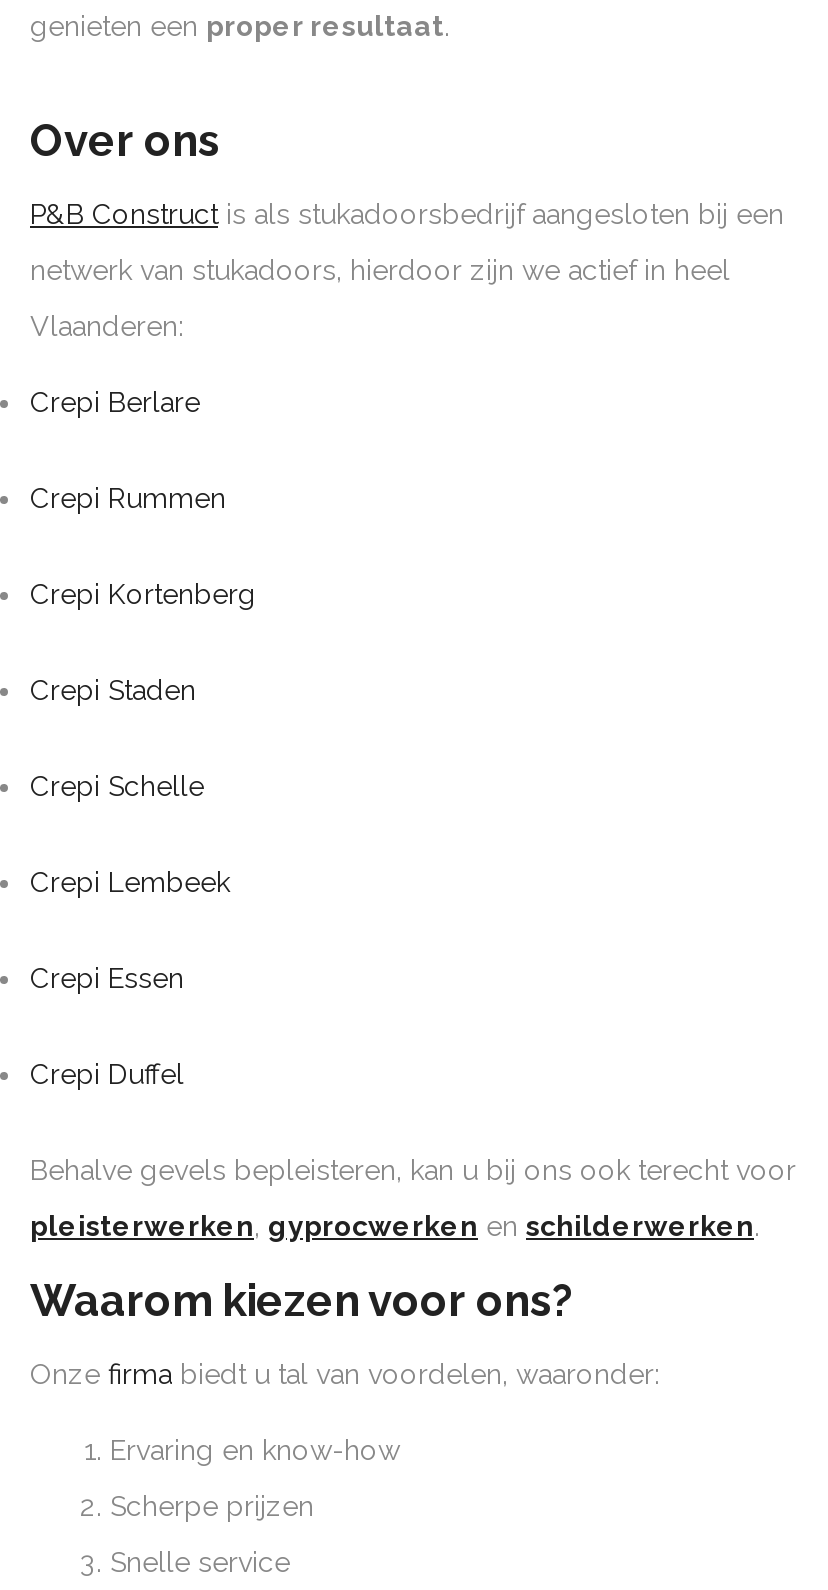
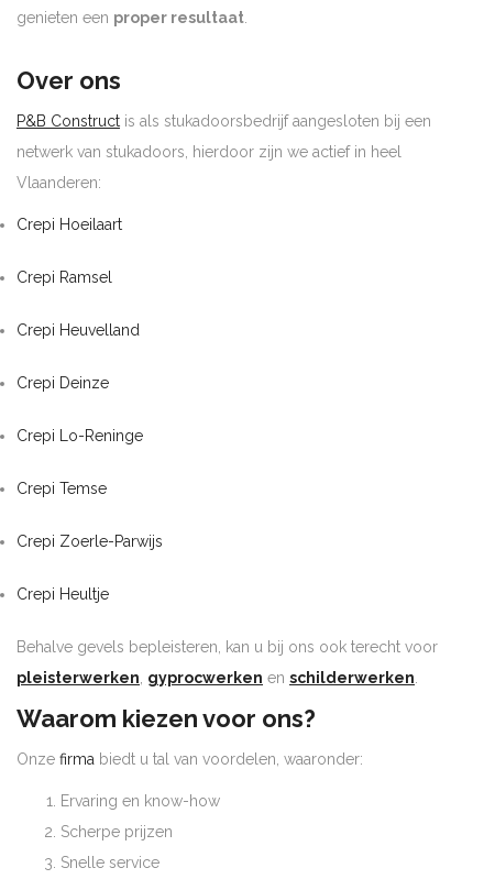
- Crepi Berlare
+ Crepi Hoeilaart

- Crepi Rummen
+ Crepi Ramsel

- Crepi Kortenberg
+ Crepi Heuvelland

- Crepi Staden
+ Crepi Deinze

- Crepi Schelle
+ Crepi Lo-Reninge

- Crepi Lembeek
+ Crepi Temse

- Crepi Essen
+ Crepi Zoerle-Parwijs

- Crepi Duffel
+ Crepi Heultje
